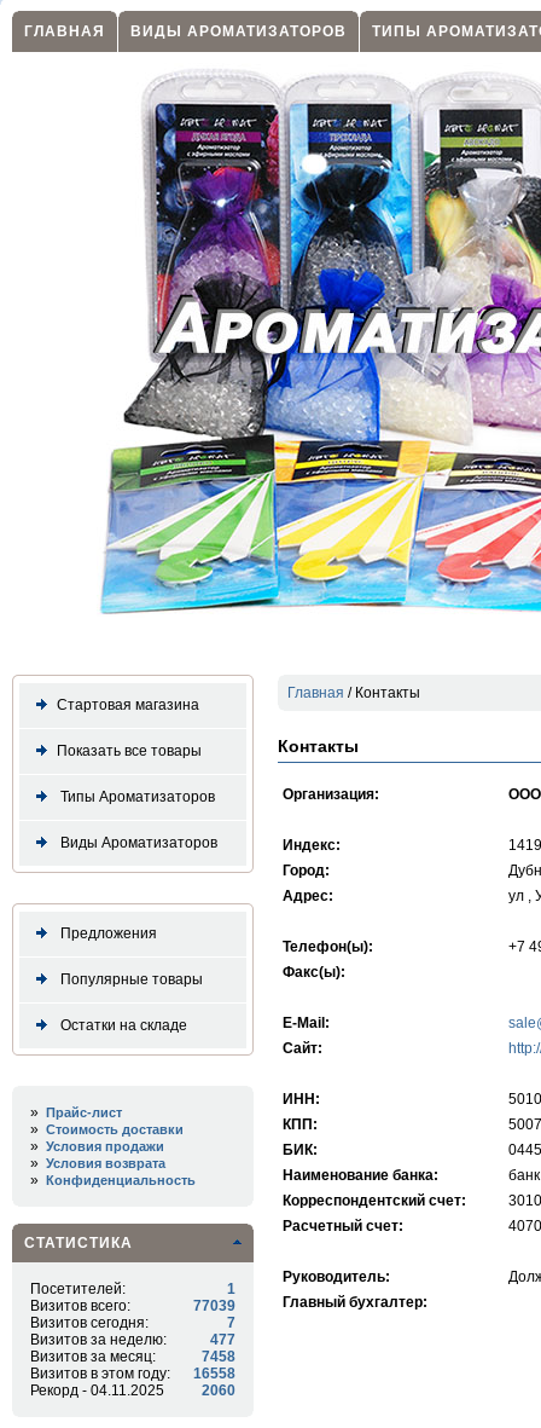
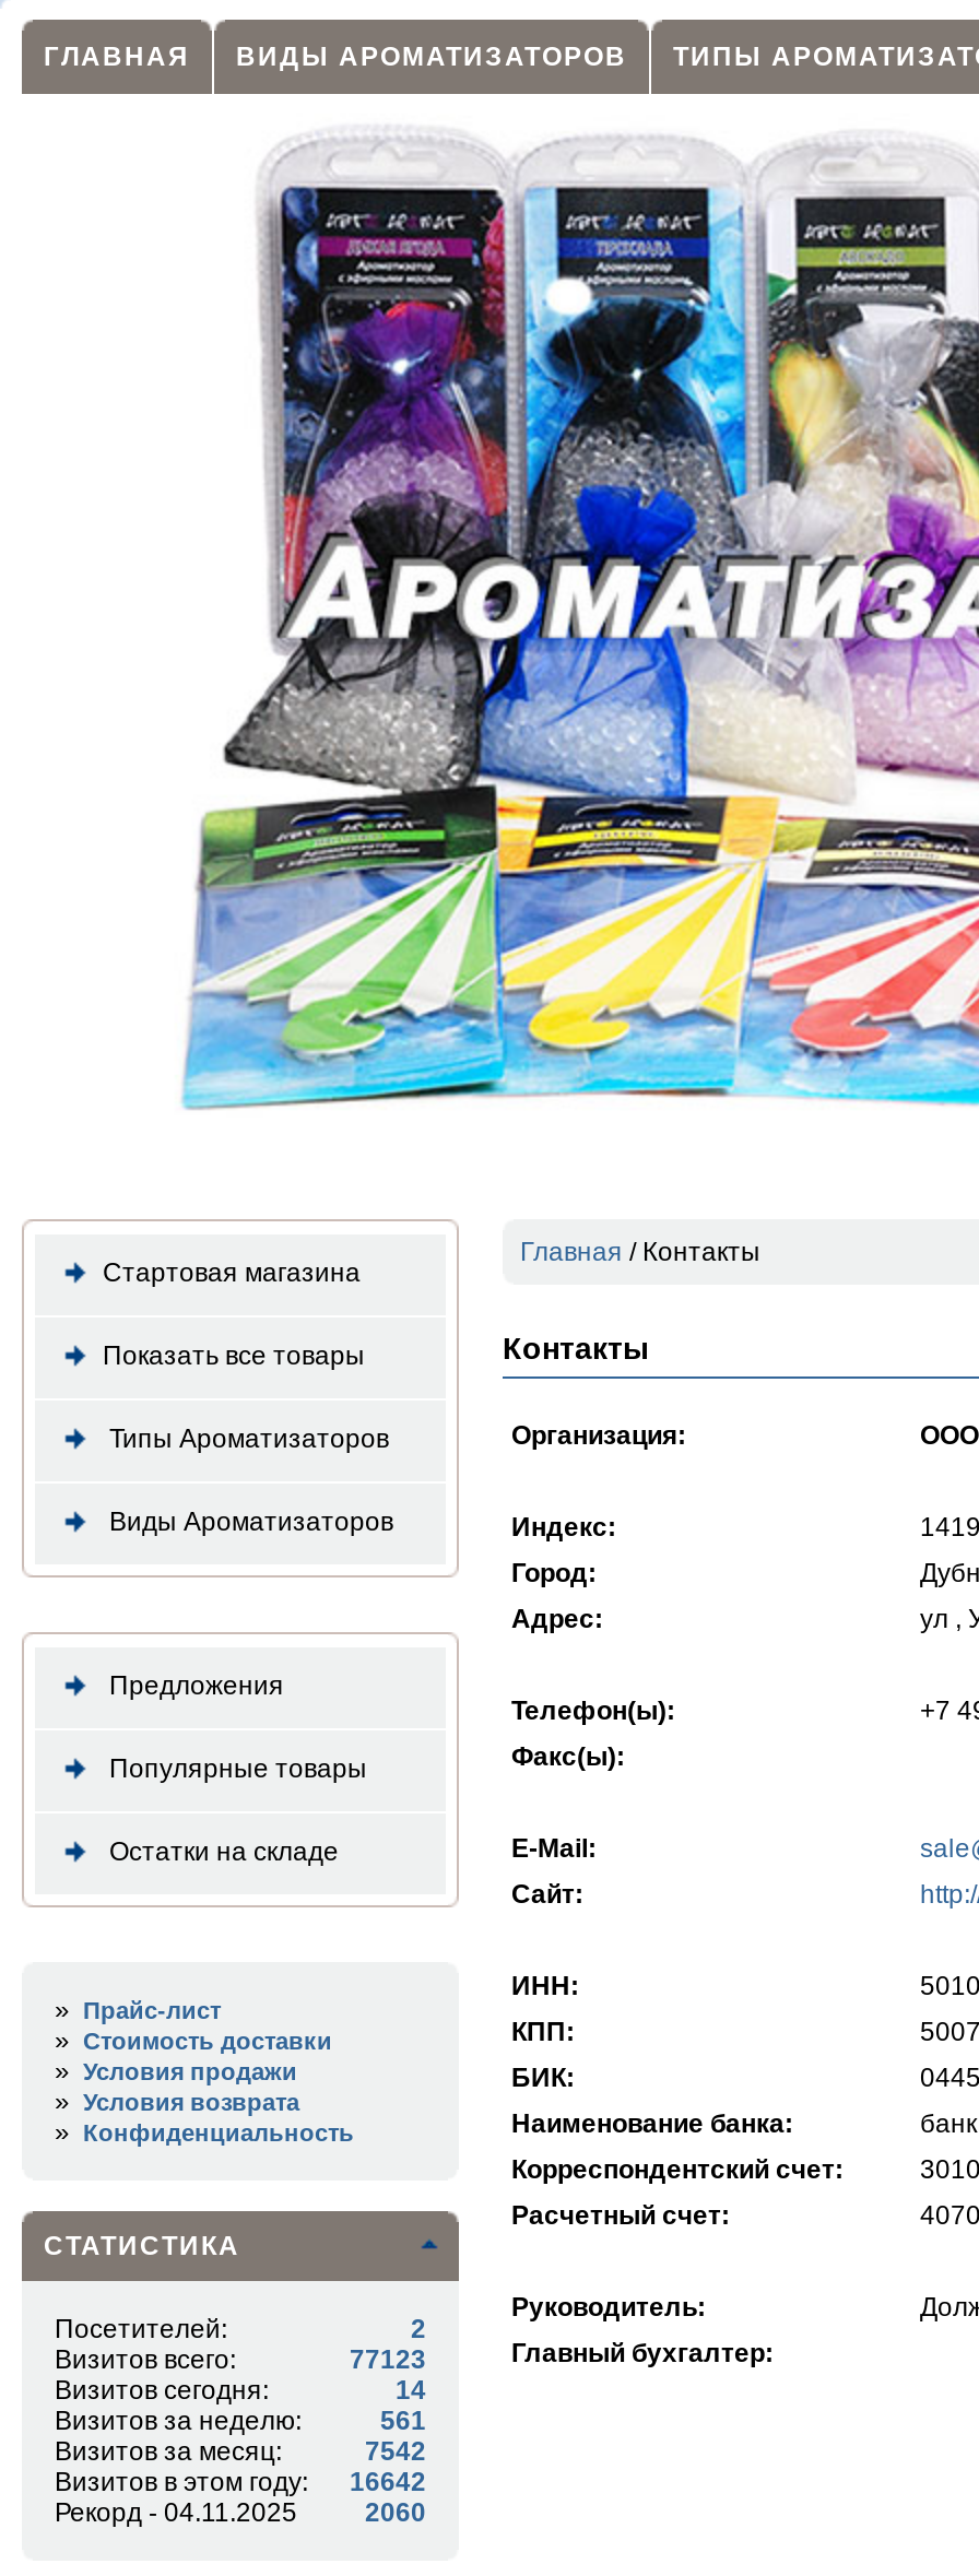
- 1
+ 2

- 77039
+ 77123

- 7
+ 14

- 477
+ 561

- 7458
+ 7542

- Визитов в этом году: 16558
+ Визитов в этом году: 16642
